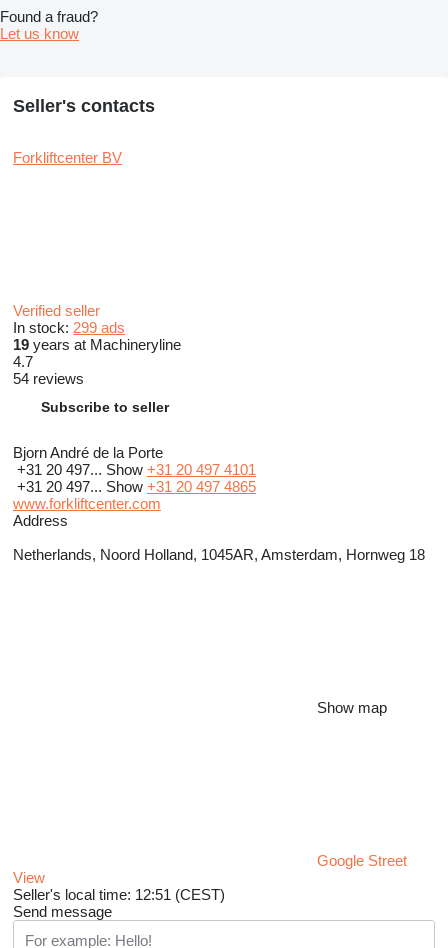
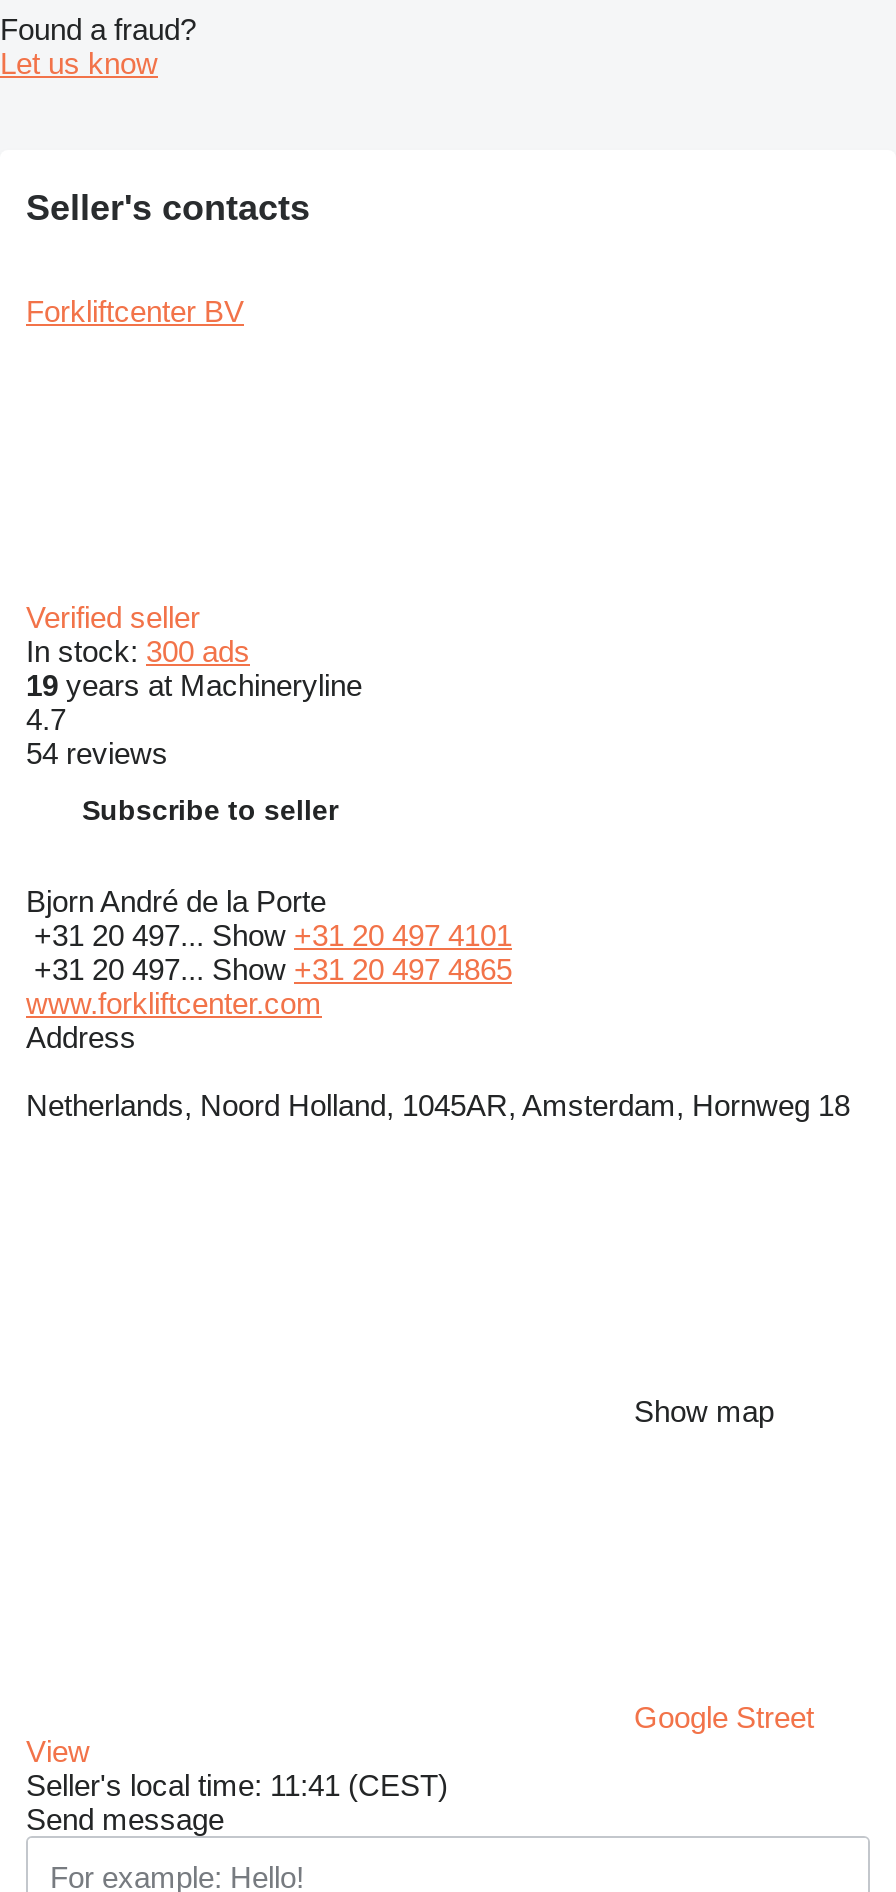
- In stock: 299 ads
+ In stock: 300 ads

- Seller's local time: 12:51 (CEST)
+ Seller's local time: 11:41 (CEST)
